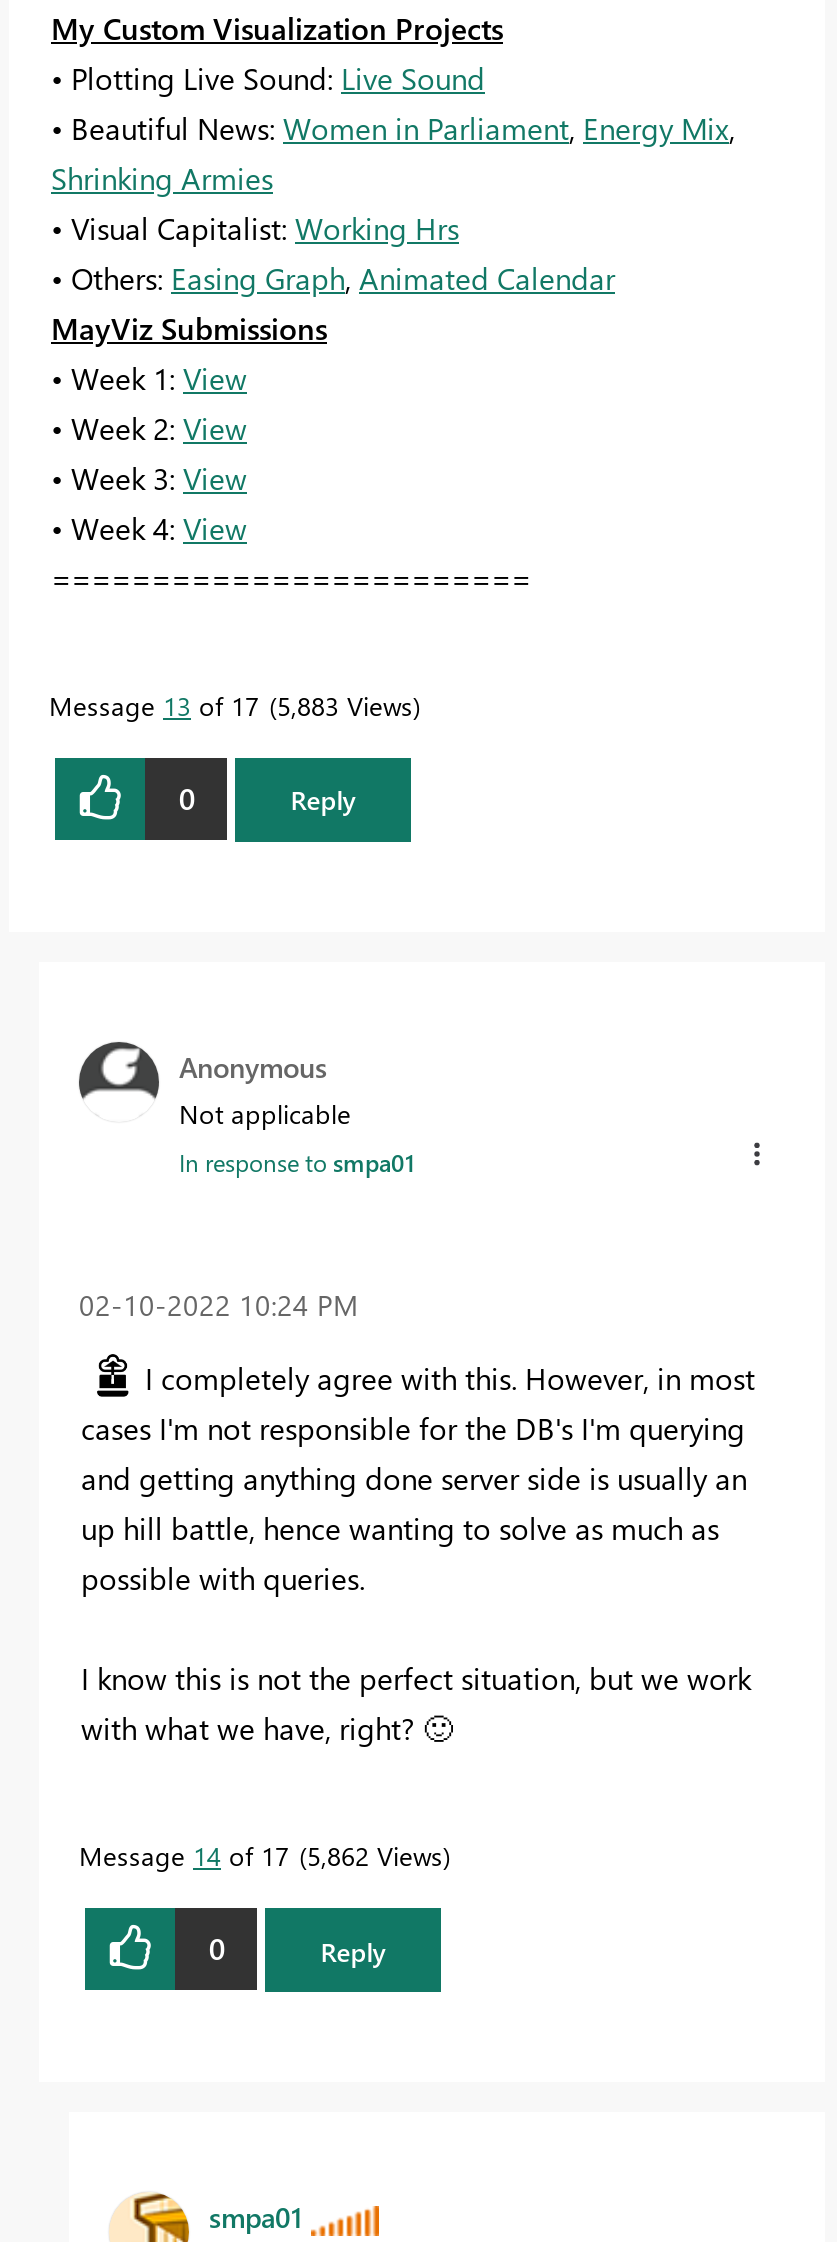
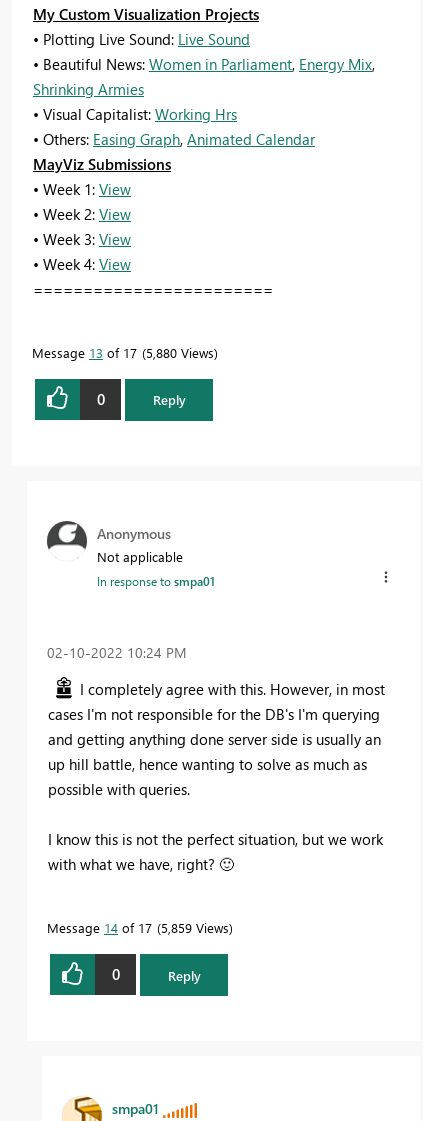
- Message 13 of 17 5,883 Views
+ Message 13 of 17 5,880 Views

- Message 14 of 17 5,862 Views
+ Message 14 of 17 5,859 Views
